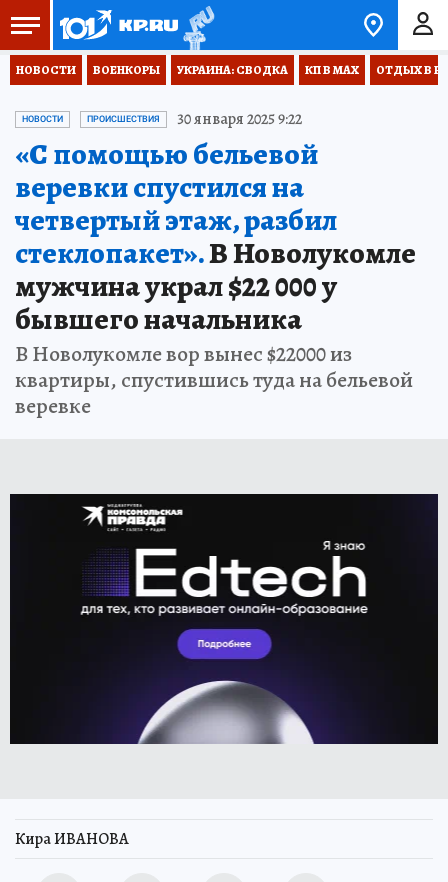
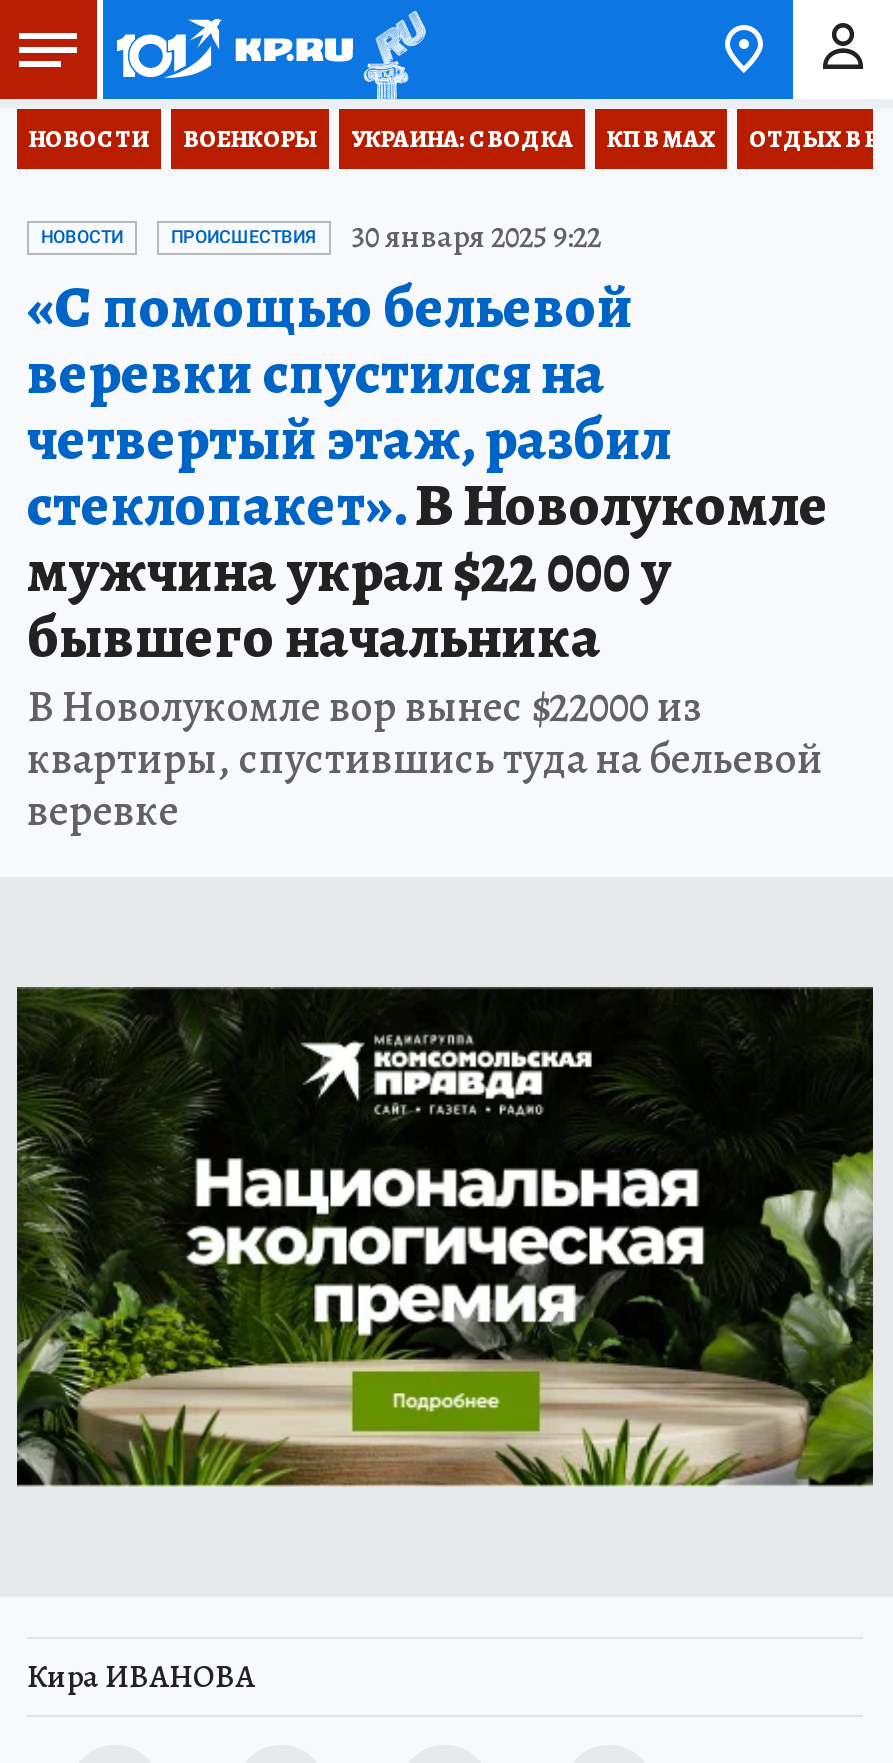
- [image]
+ [image]
